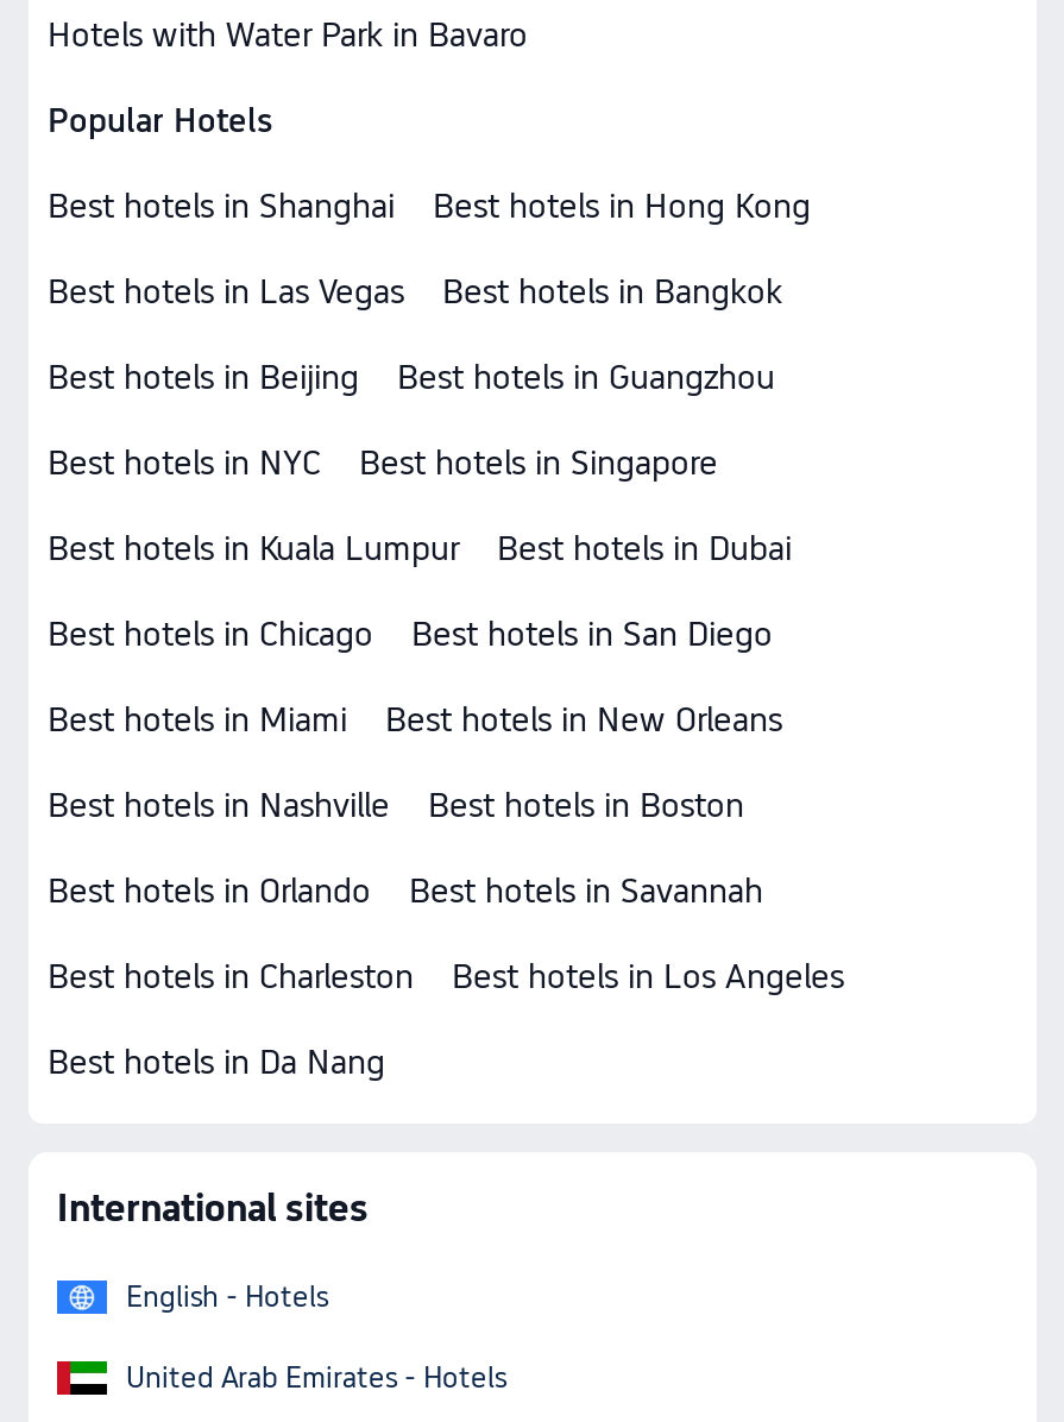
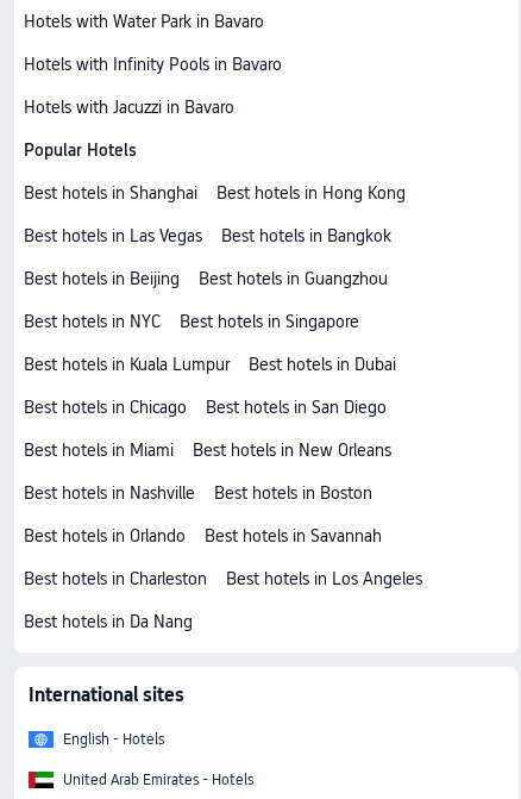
+ Hotels with Infinity Pools in Bavaro
+ Hotels with Jacuzzi in Bavaro
